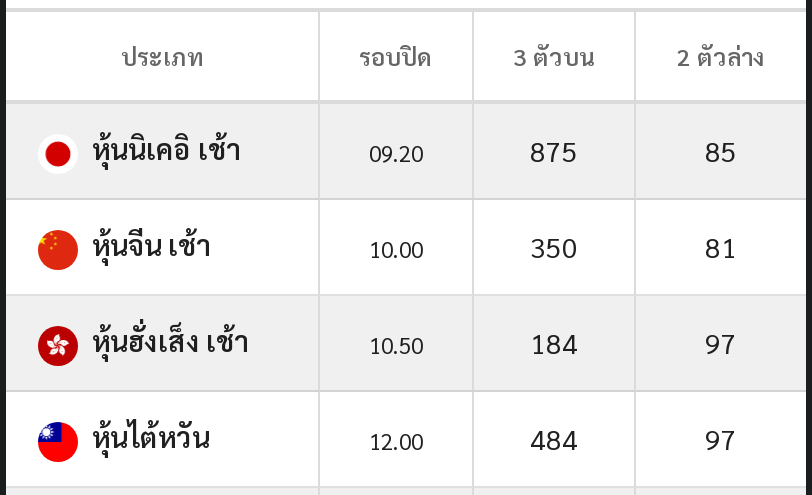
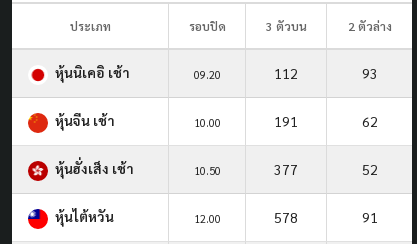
- 875
+ 112

- 85
+ 93

- 350
+ 191

- 81
+ 62

- 184
+ 377

- 97
+ 52

- 484
+ 578

- 97
+ 91
